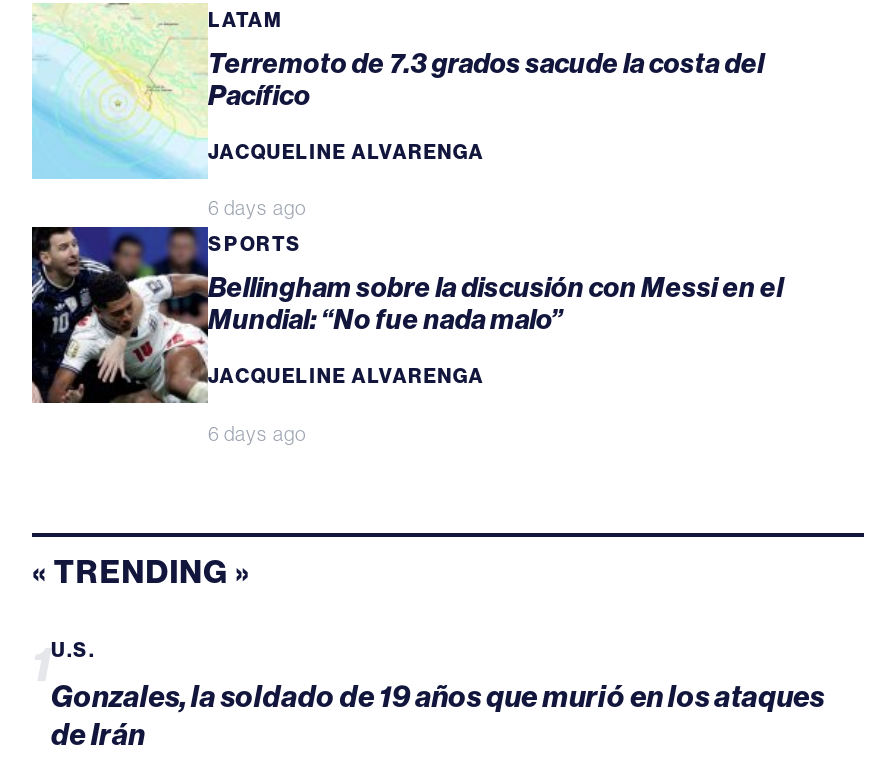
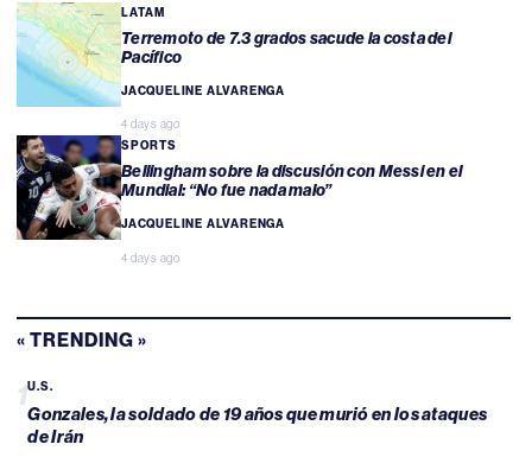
- 6 days ago
+ 4 days ago

- 6 days ago
+ 4 days ago
